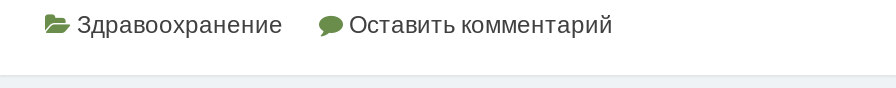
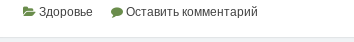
- Здравоохранение
+ Здоровье
